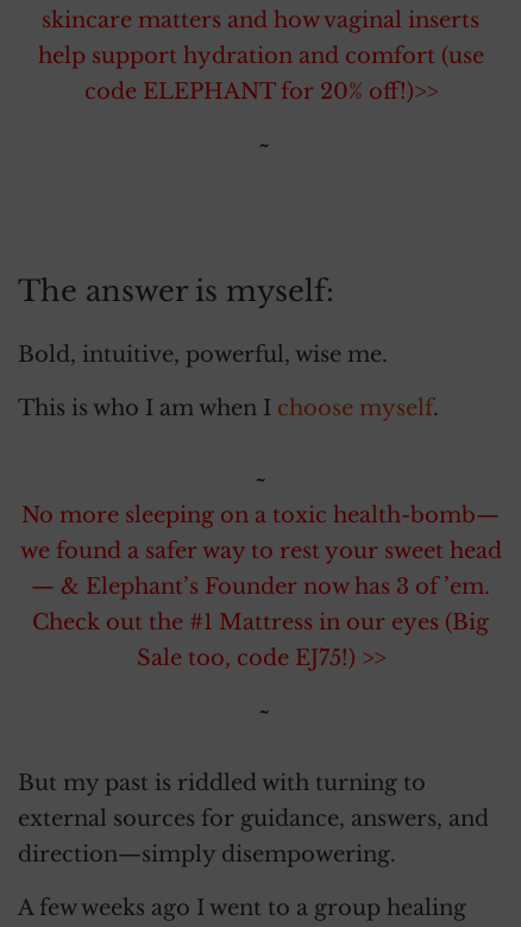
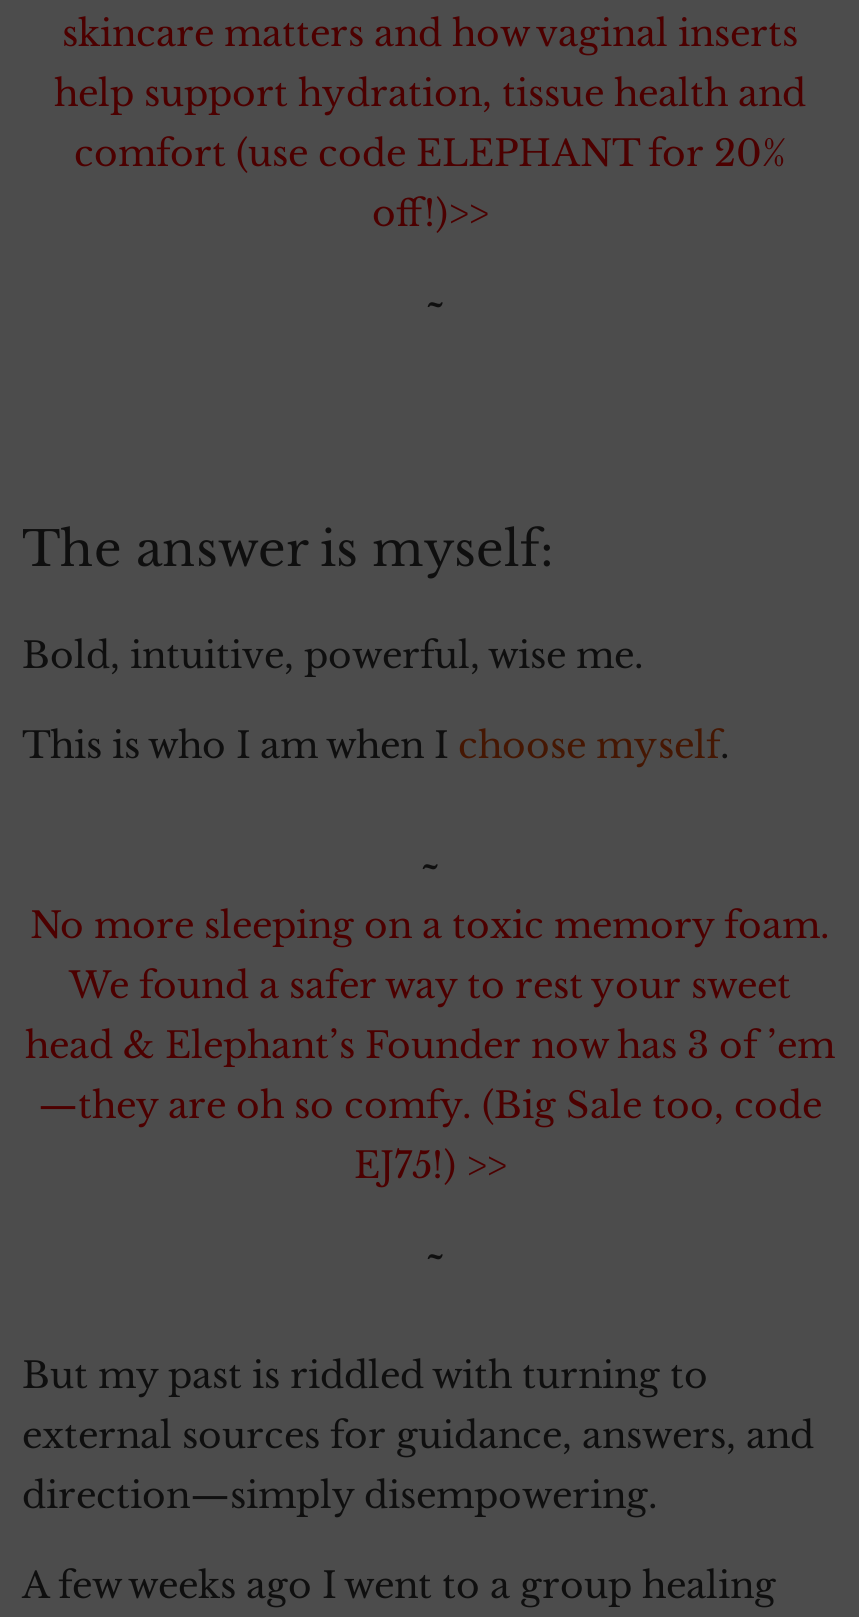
- help support hydration and comfort (use
- code ELEPHANT for 20% off!)>>
+ help support hydration, tissue health and
+ comfort (use code ELEPHANT for 20%
+ off!)>>

- No more sleeping on a toxic health-bomb—
- we found a safer way to rest your sweet head
- — & Elephant’s Founder now has 3 of ’em.
- Check out the #1 Mattress in our eyes (Big
- Sale too, code EJ75!) >>
+ No more sleeping on a toxic memory foam.
+ We found a safer way to rest your sweet
+ head & Elephant’s Founder now has 3 of ’em
+ —they are oh so comfy. (Big Sale too, code
+ EJ75!) >>
